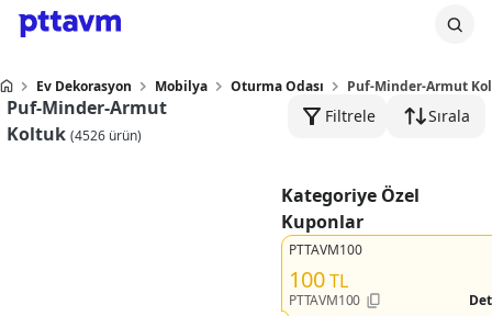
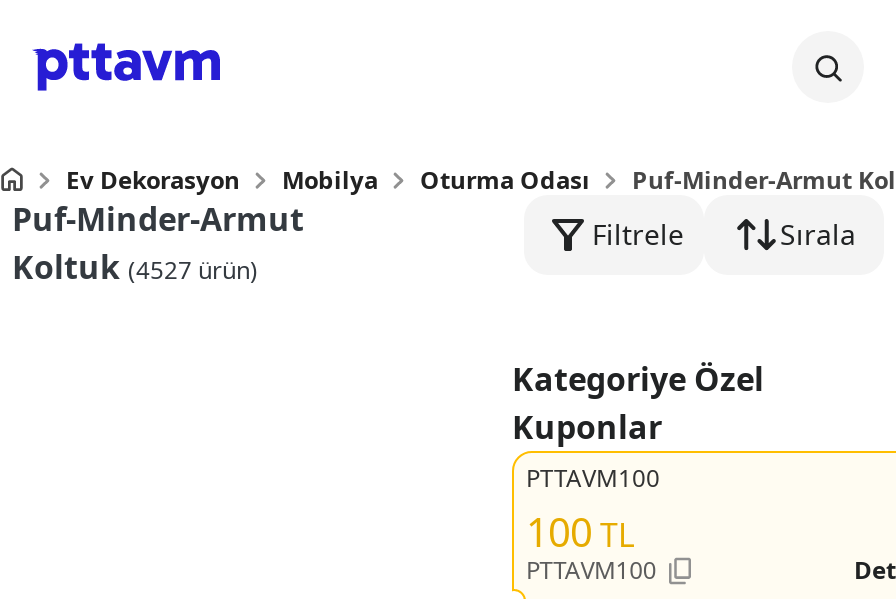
- Koltuk (4526 ürün)
+ Koltuk (4527 ürün)
